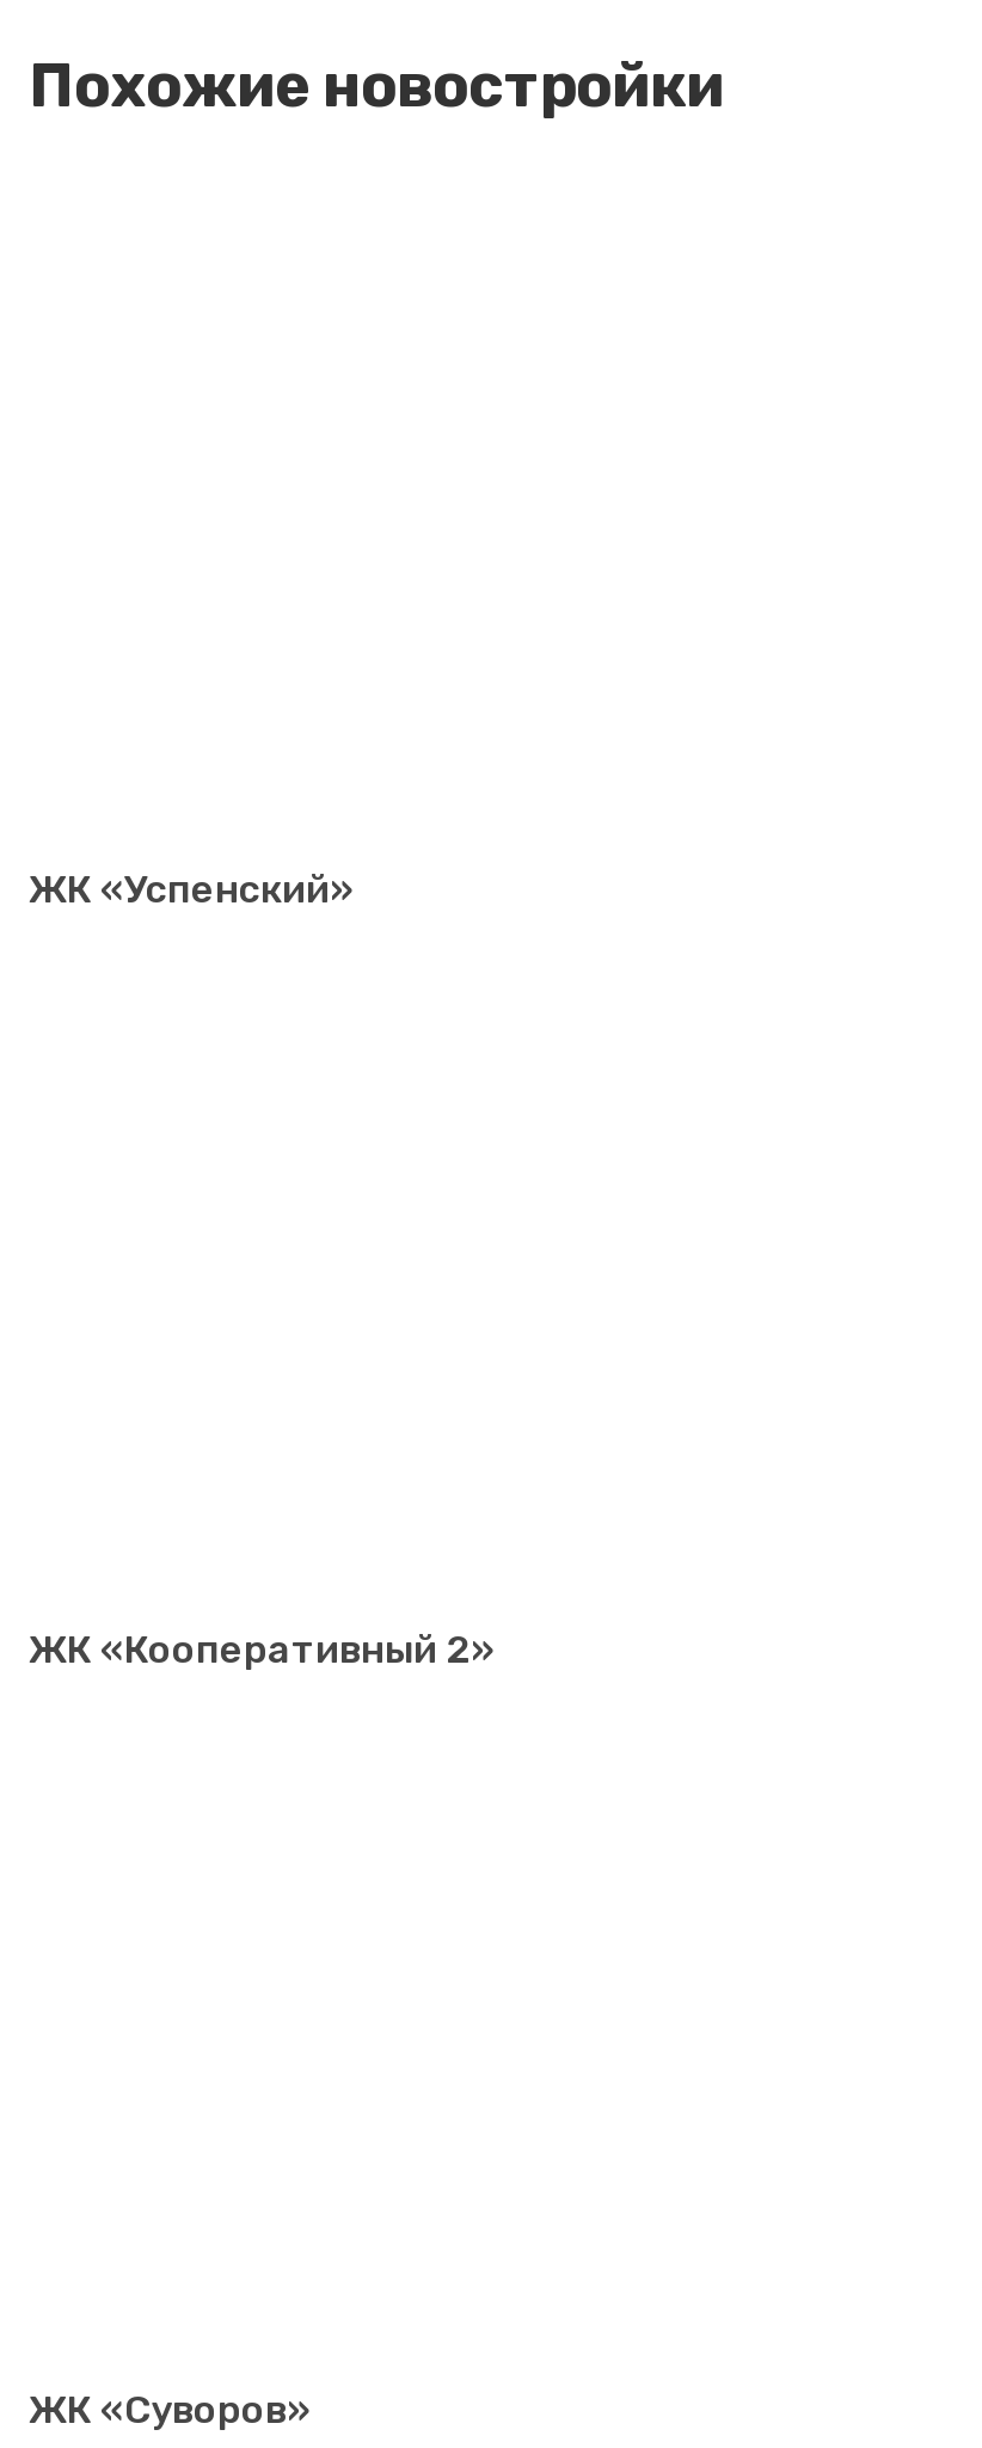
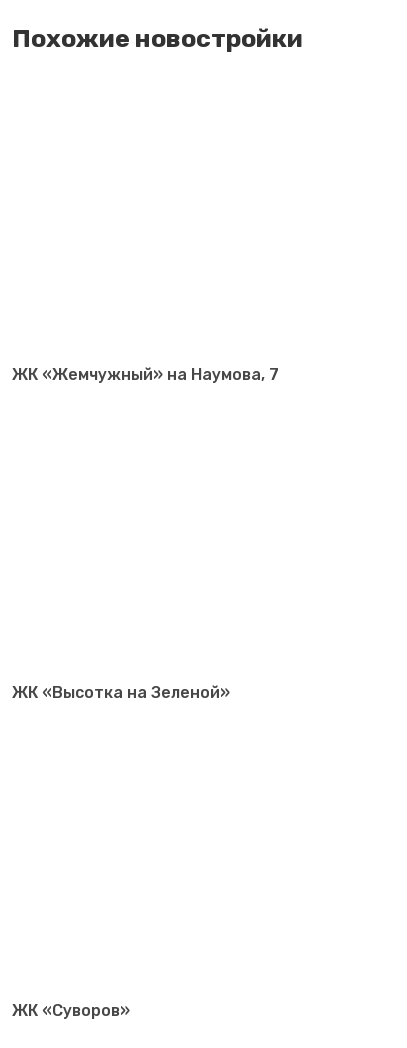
- ЖК «Успенский»
+ ЖК «Жемчужный» на Наумова, 7

- ЖК «Кооперативный 2»
+ ЖК «Высотка на Зеленой»
